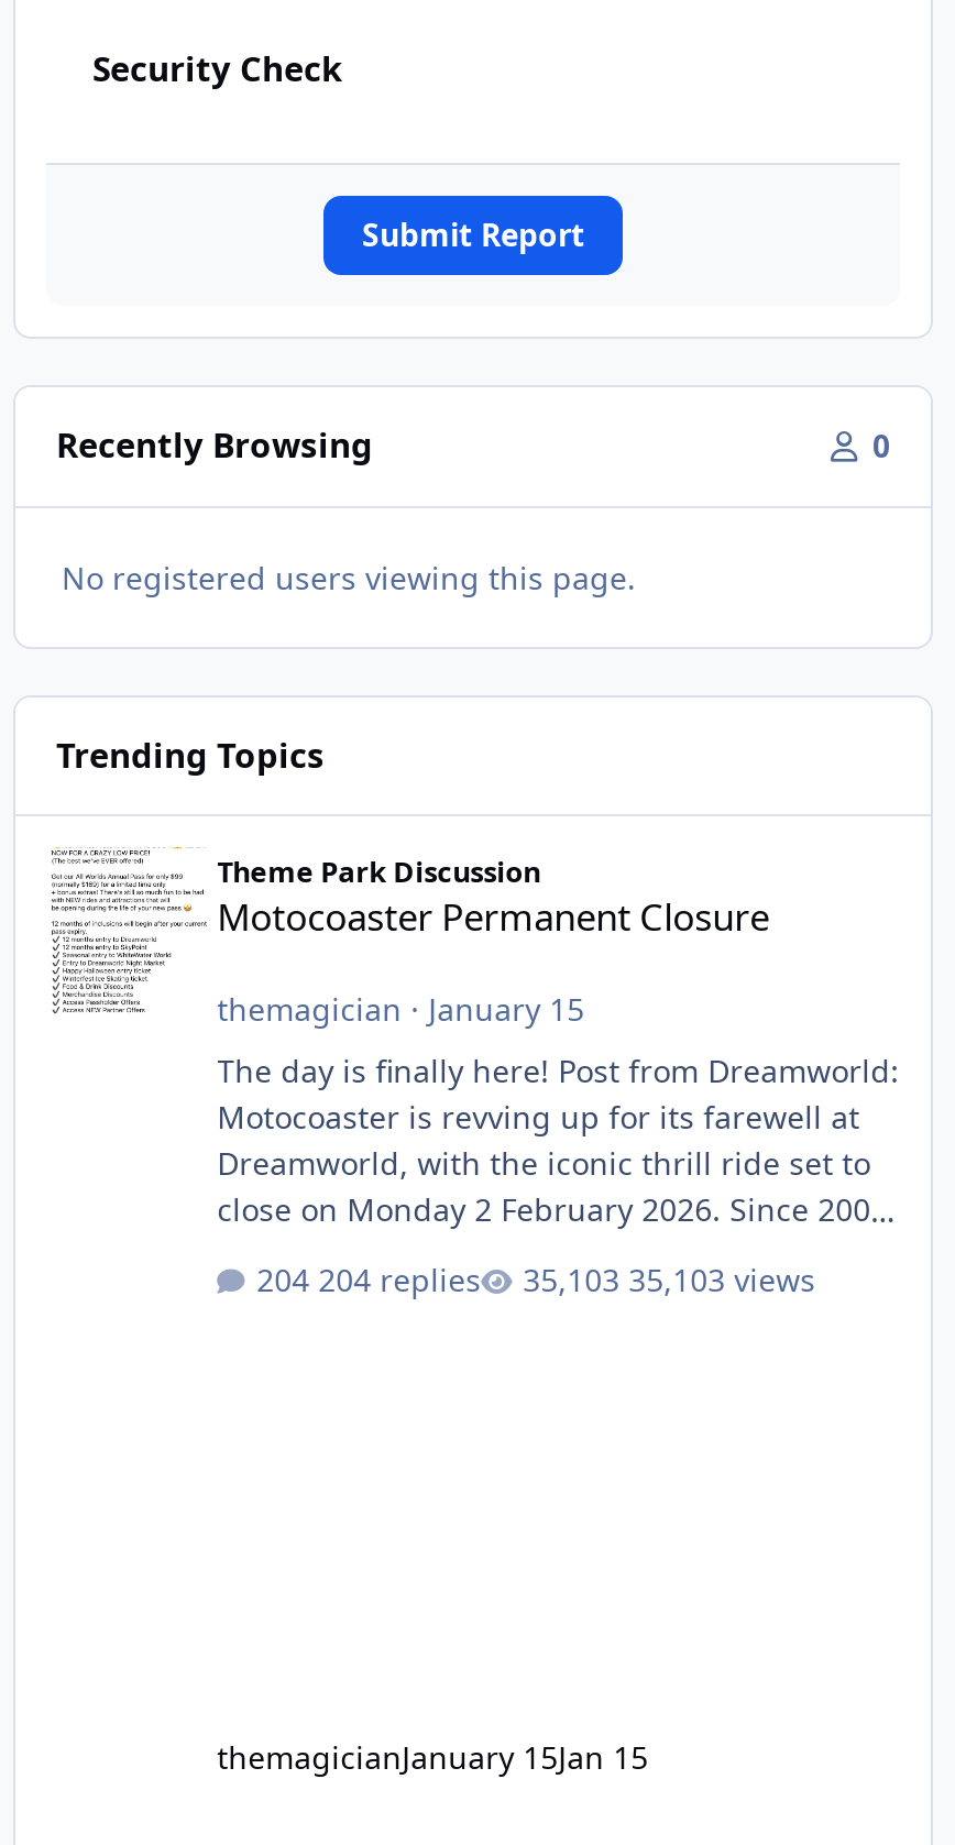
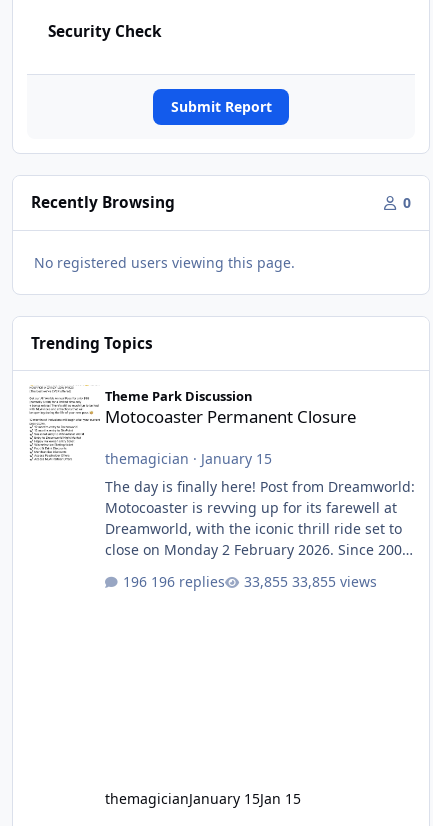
- 204 replies
+ 196 replies

- 35,103 views
+ 33,855 views
